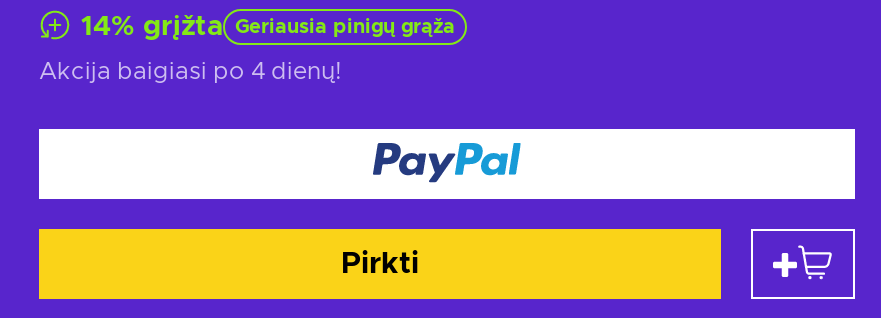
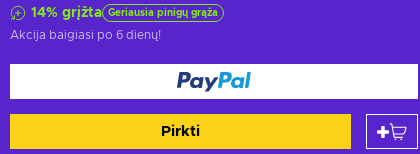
- Akcija baigiasi po 4 dienų!
+ Akcija baigiasi po 6 dienų!
